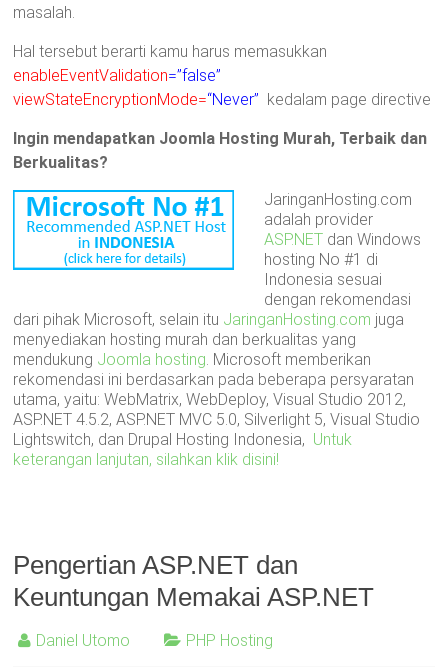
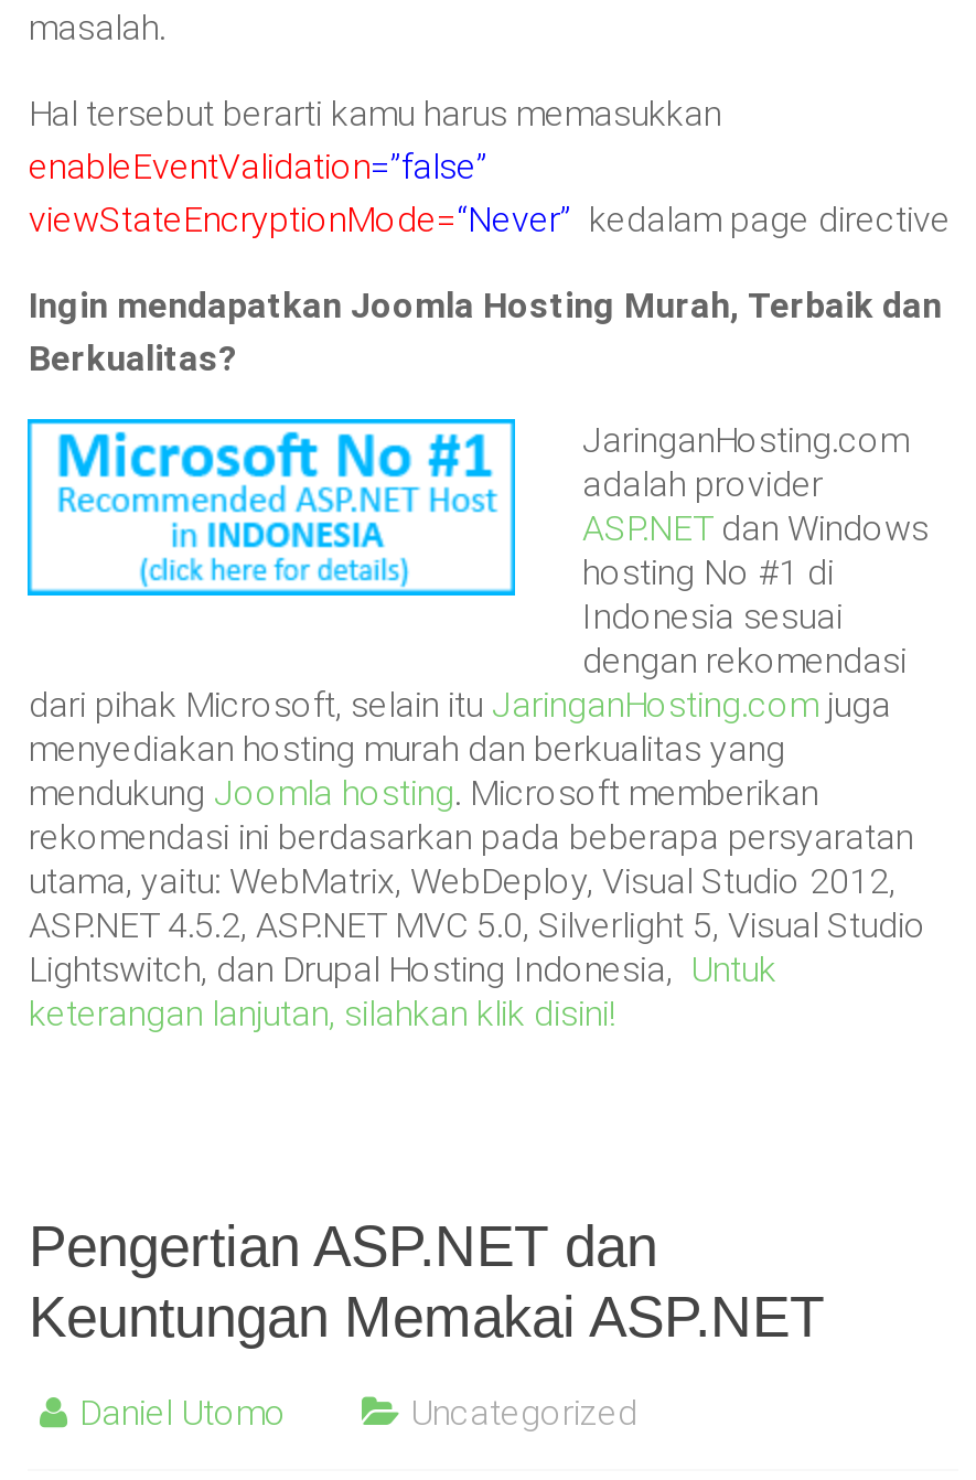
- PHP Hosting
+ Uncategorized
